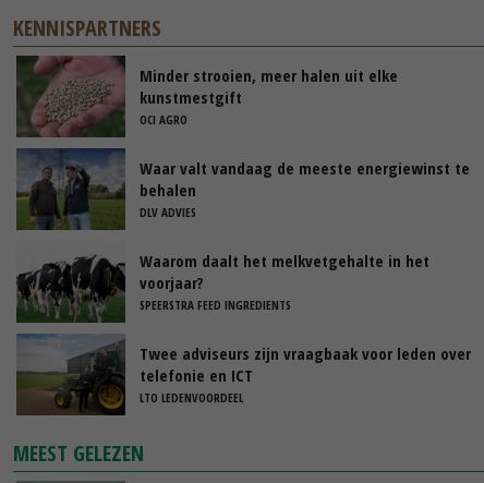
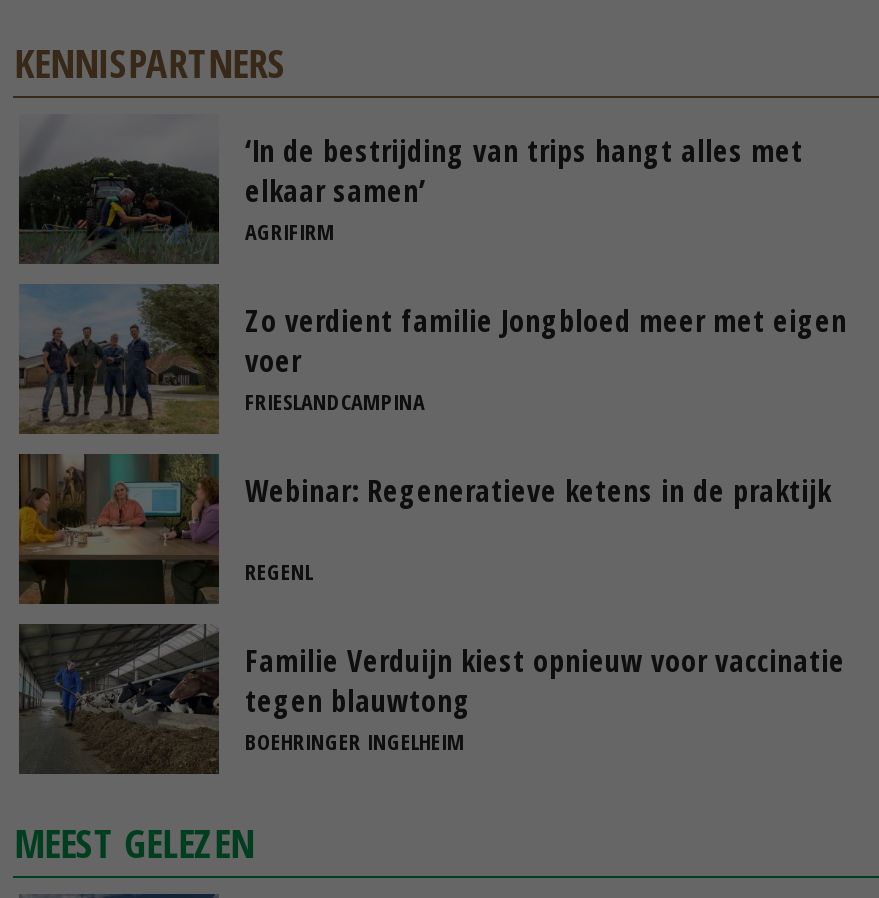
- [image]
- Minder strooien, meer halen uit elke
- kunstmestgift
- OCI AGRO
- Waar valt vandaag de meeste energiewinst te
- behalen
- DLV ADVIES
- Waarom daalt het melkvetgehalte in het
- voorjaar?
- SPEERSTRA FEED INGREDIENTS
- Twee adviseurs zijn vraagbaak voor leden over
- telefonie en ICT
- LTO LEDENVOORDEEL
+ [image]
+ ‘In de bestrijding van trips hangt alles met
+ elkaar samen’
+ AGRIFIRM
+ Zo verdient familie Jongbloed meer met eigen
+ voer
+ FRIESLANDCAMPINA
+ Webinar: Regeneratieve ketens in de praktijk
+ REGENL
+ Familie Verduijn kiest opnieuw voor vaccinatie
+ tegen blauwtong
+ BOEHRINGER INGELHEIM

- [image]
+ [image]

- [image]
+ [image]

- [image]
+ [image]
